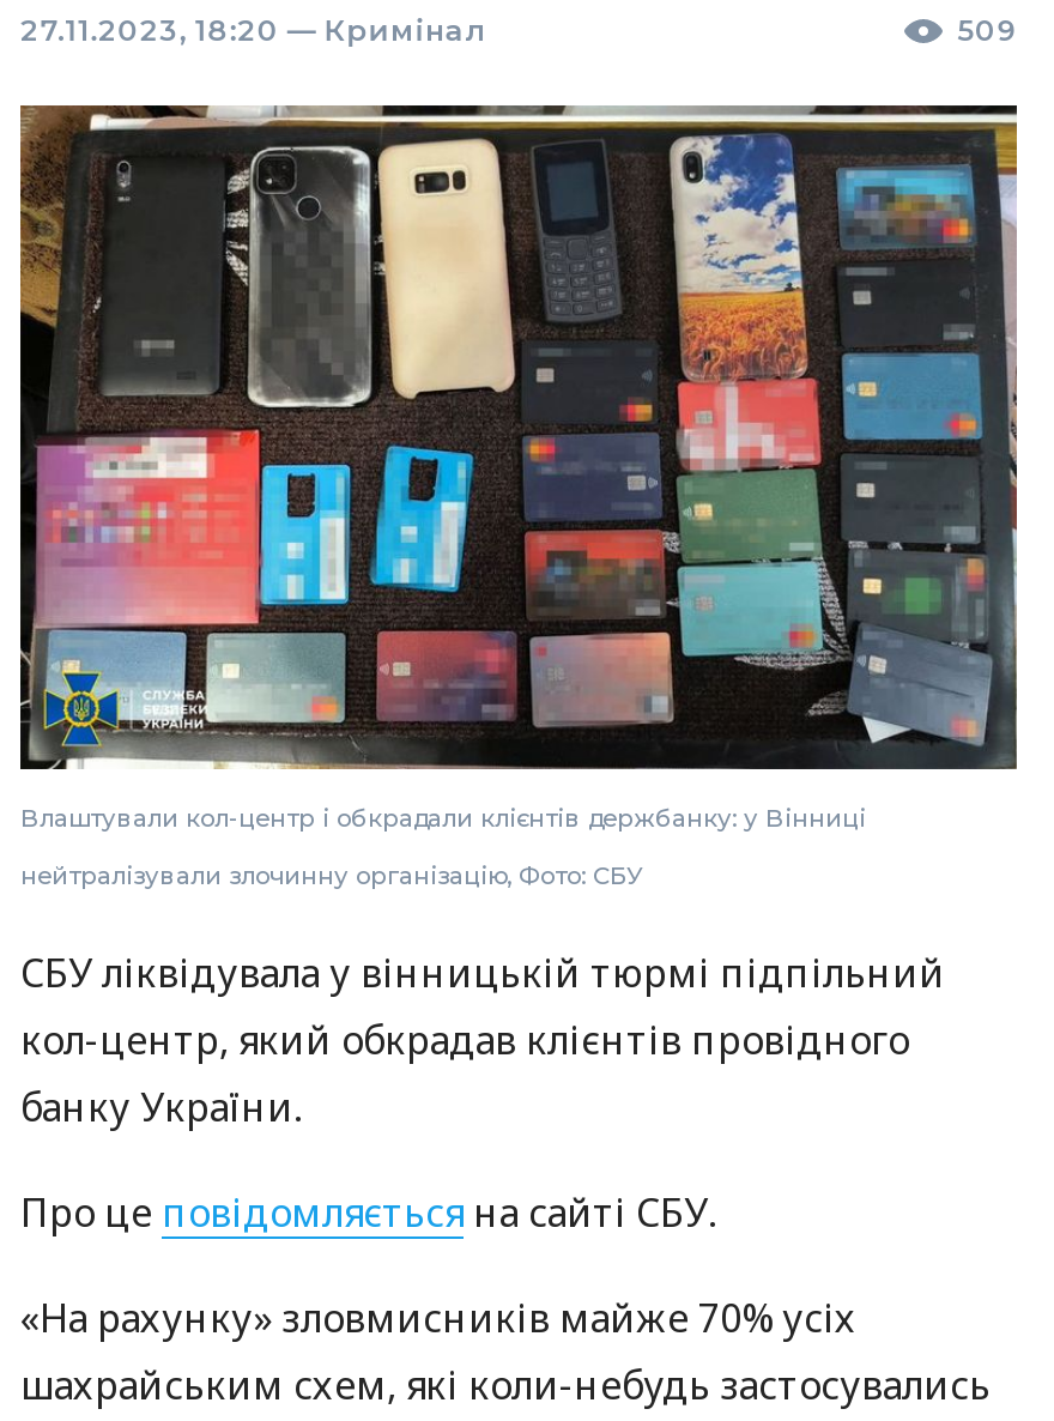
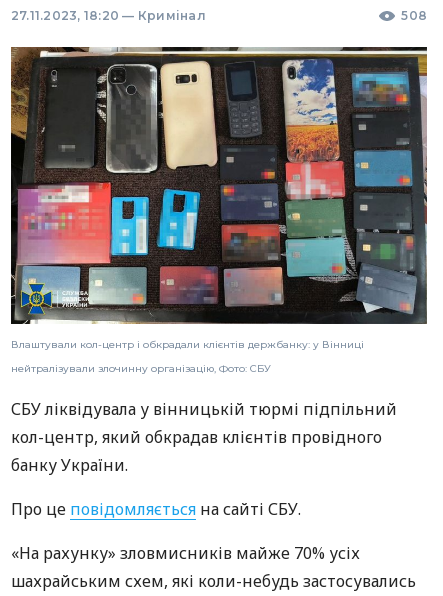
- 509
+ 508
